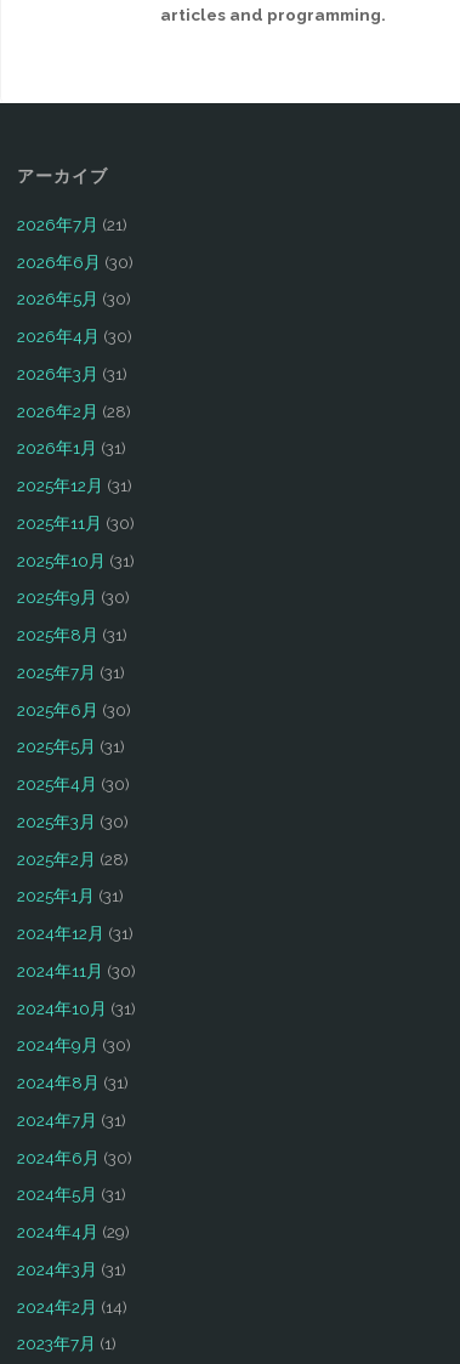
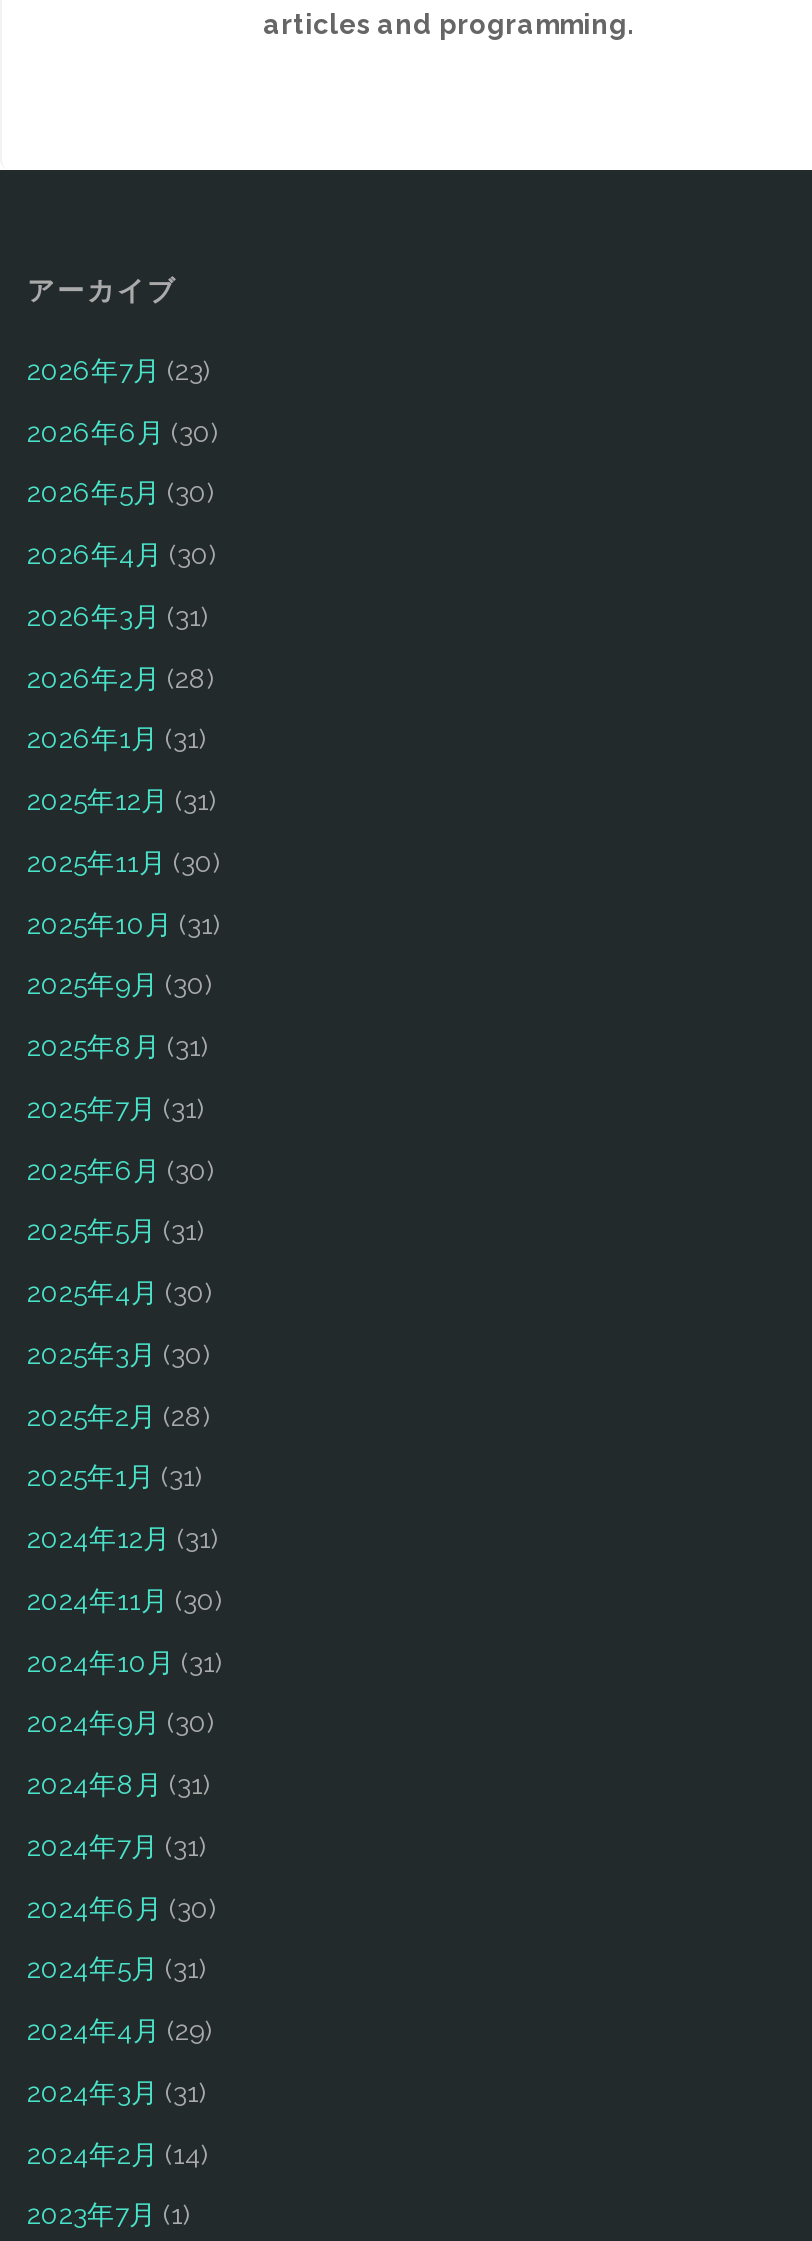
- 2026年7月(21)
+ 2026年7月(23)
